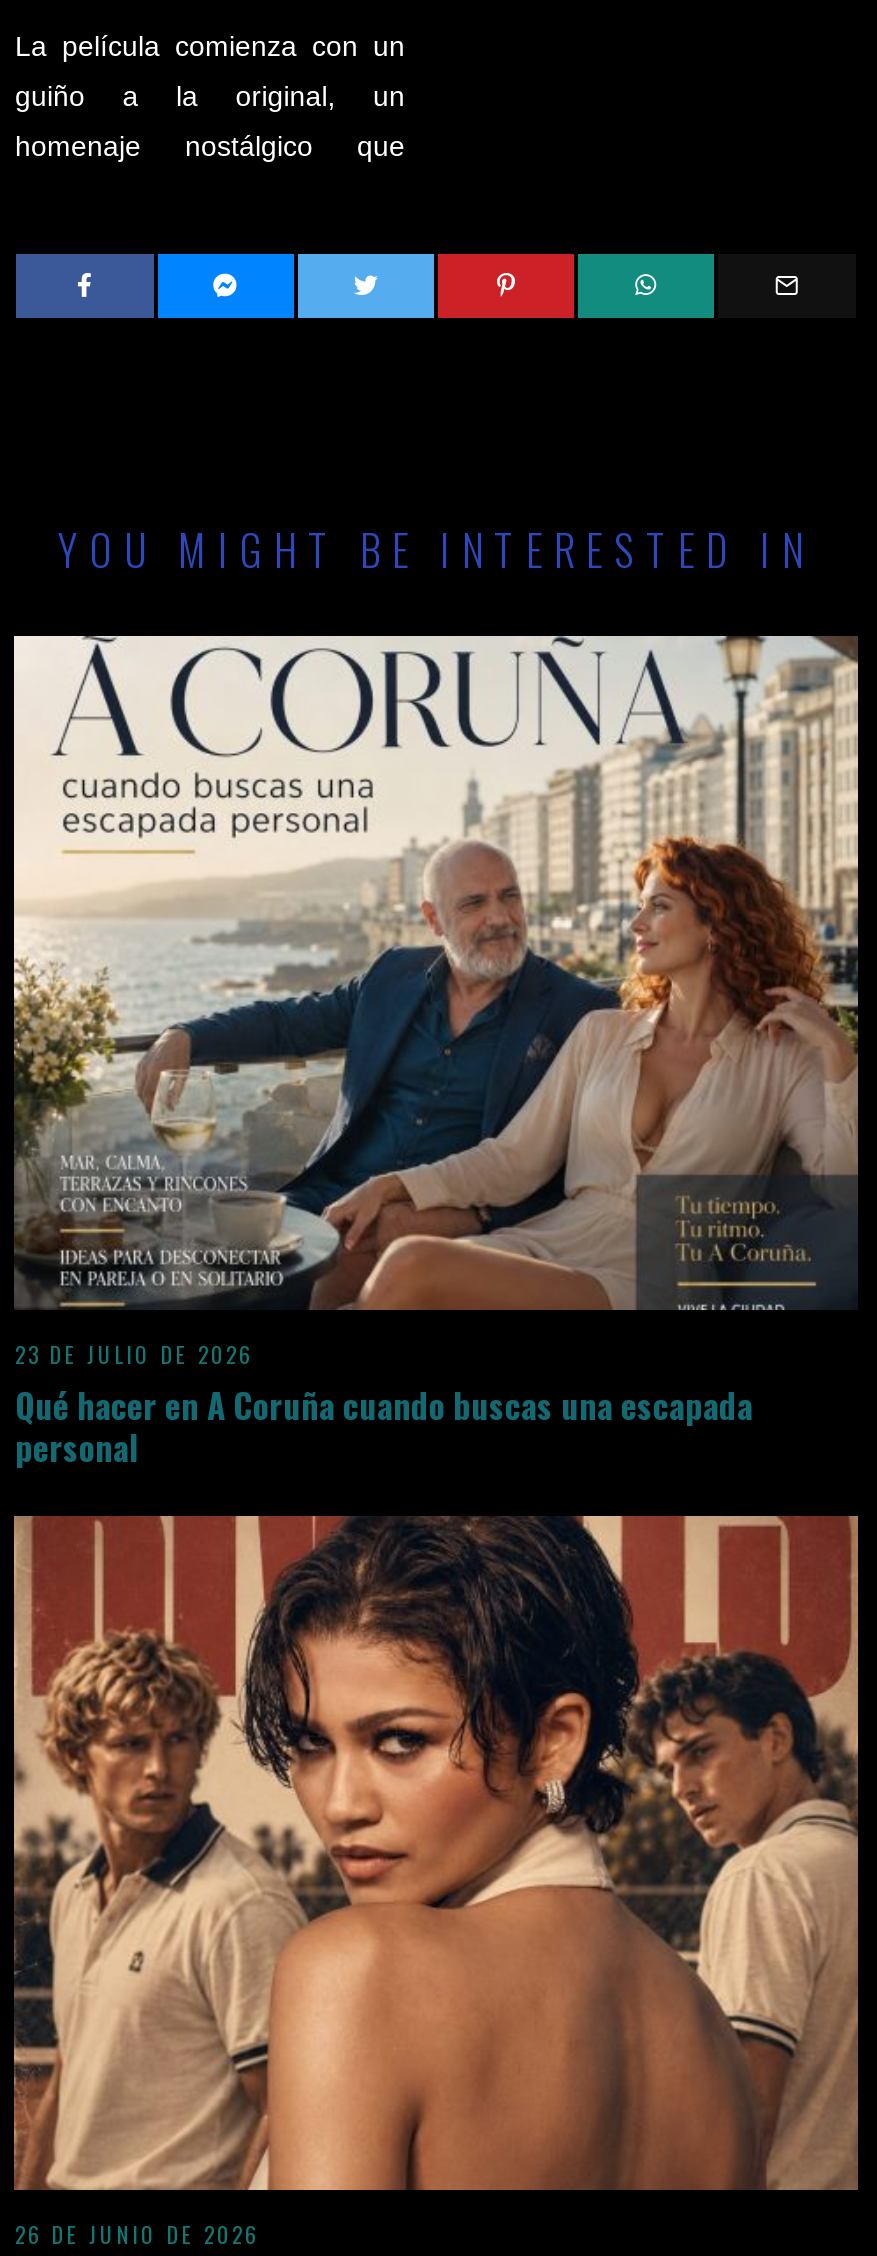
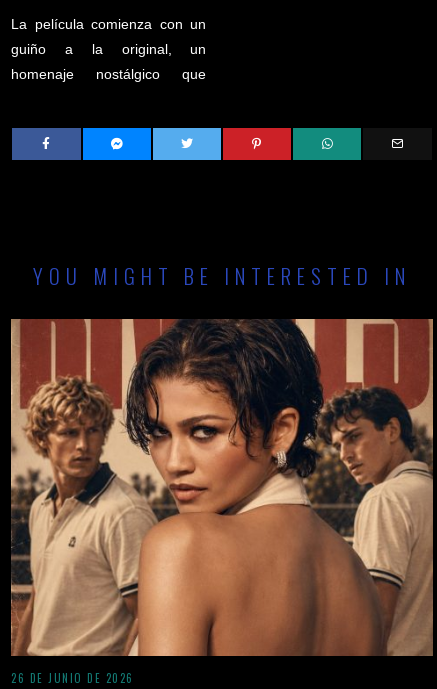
- [image]
- 23 DE JULIO DE 2026
- Qué hacer en A Coruña cuando buscas una escapada
- personal
